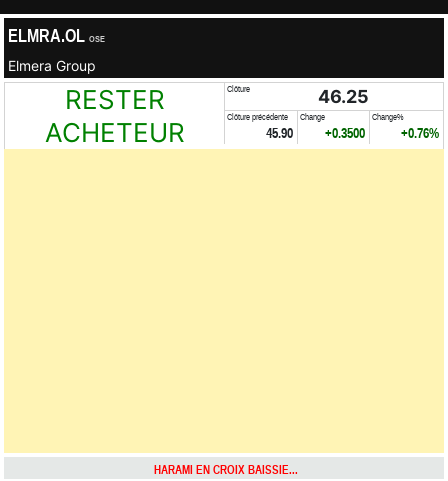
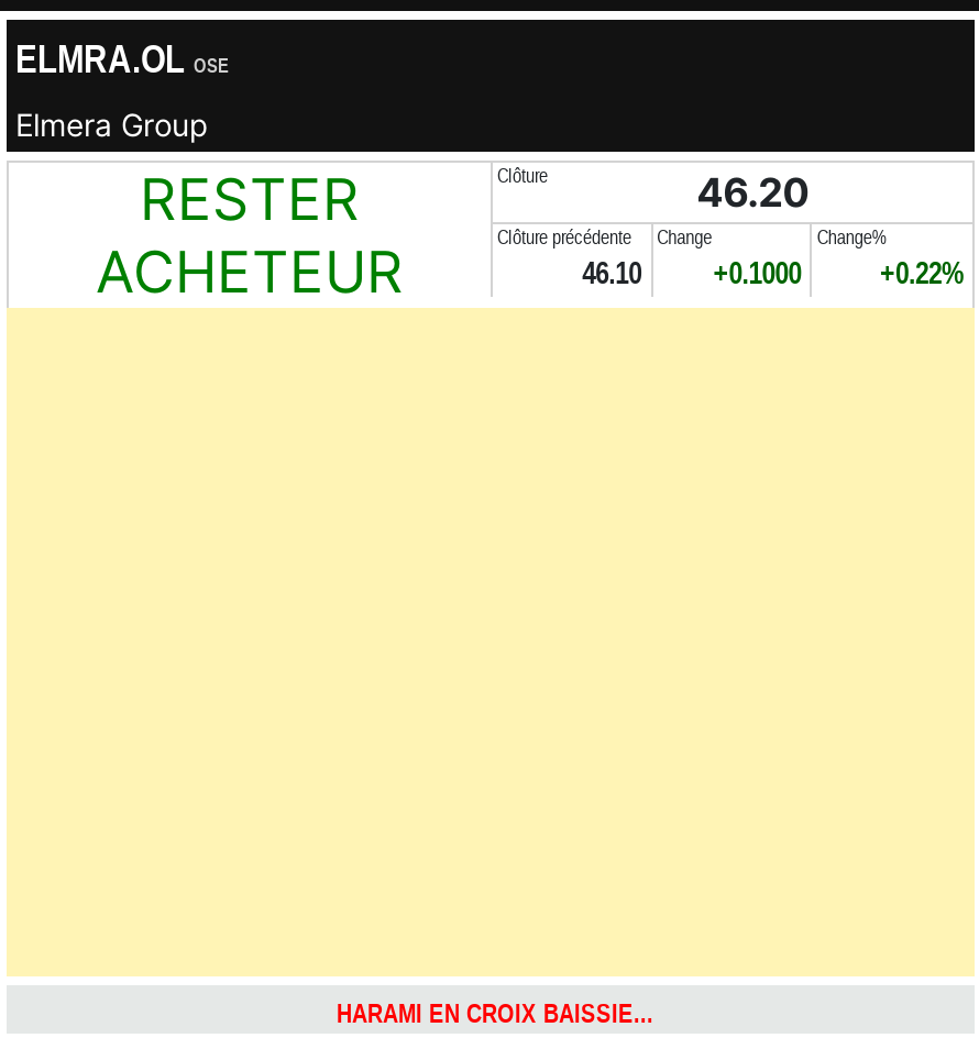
- 46.25
+ 46.20

- 45.90
+ 46.10

- +0.3500
+ +0.1000

- +0.76%
+ +0.22%
